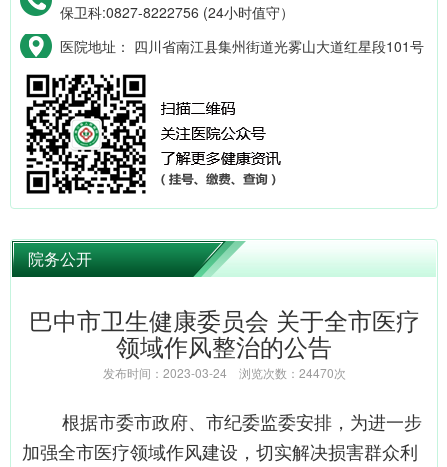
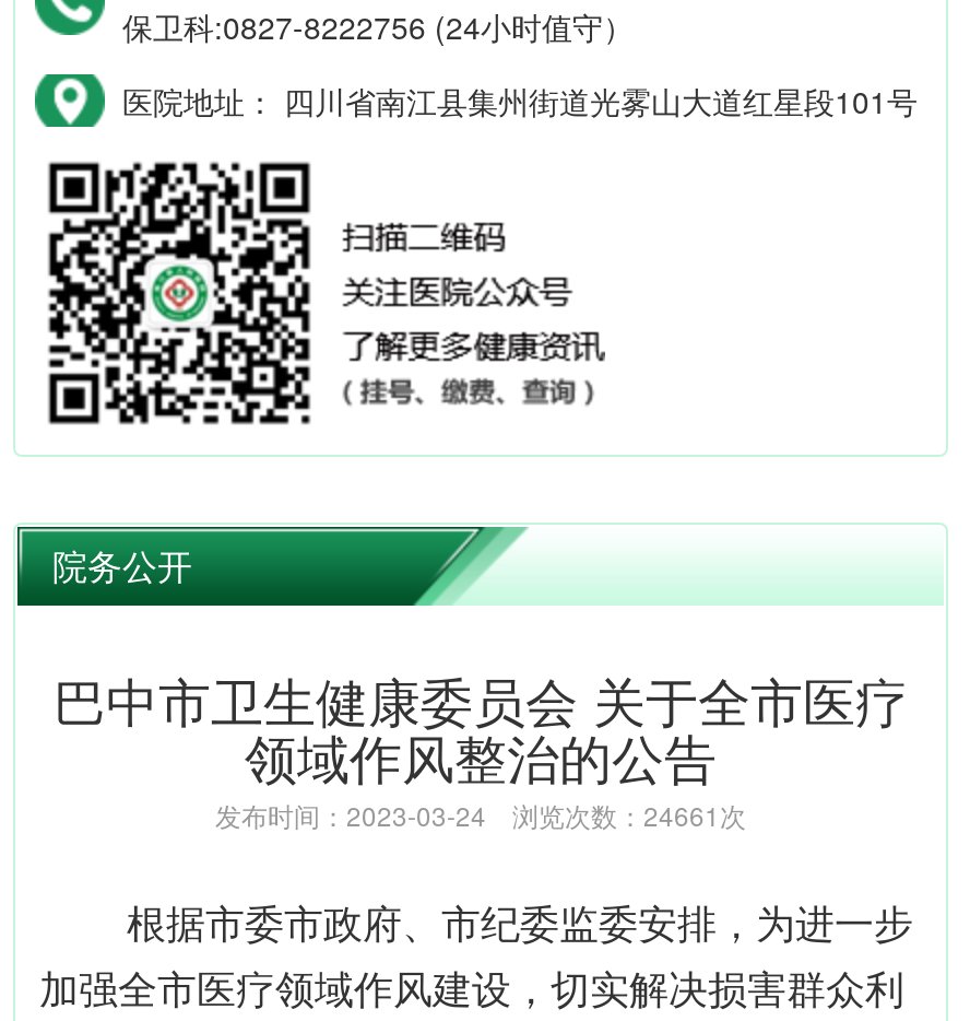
- 发布时间：2023-03-24 浏览次数：24470次
+ 发布时间：2023-03-24 浏览次数：24661次
